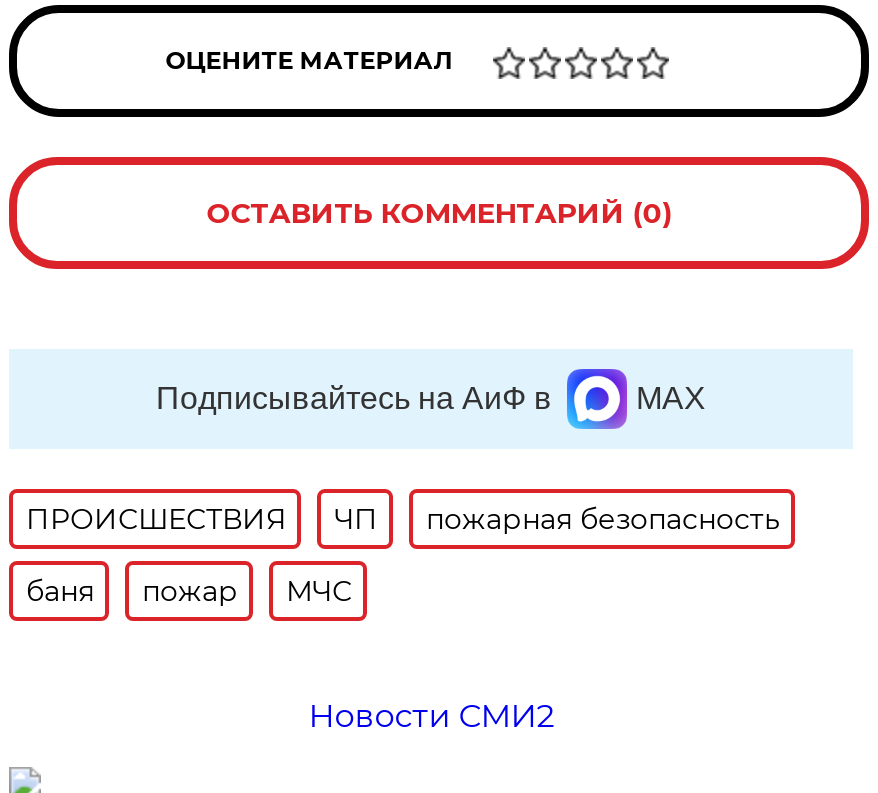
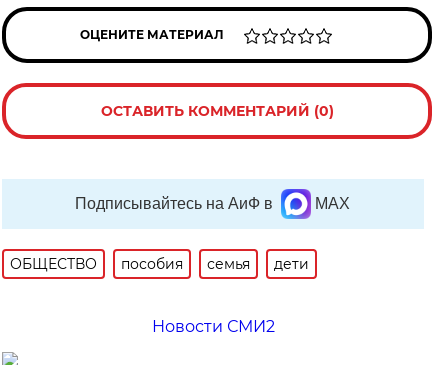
- ПРОИСШЕСТВИЯ
- ЧП
- пожарная безопасность
- баня
- пожар
- МЧС
+ ОБЩЕСТВО
+ пособия
+ семья
+ дети
